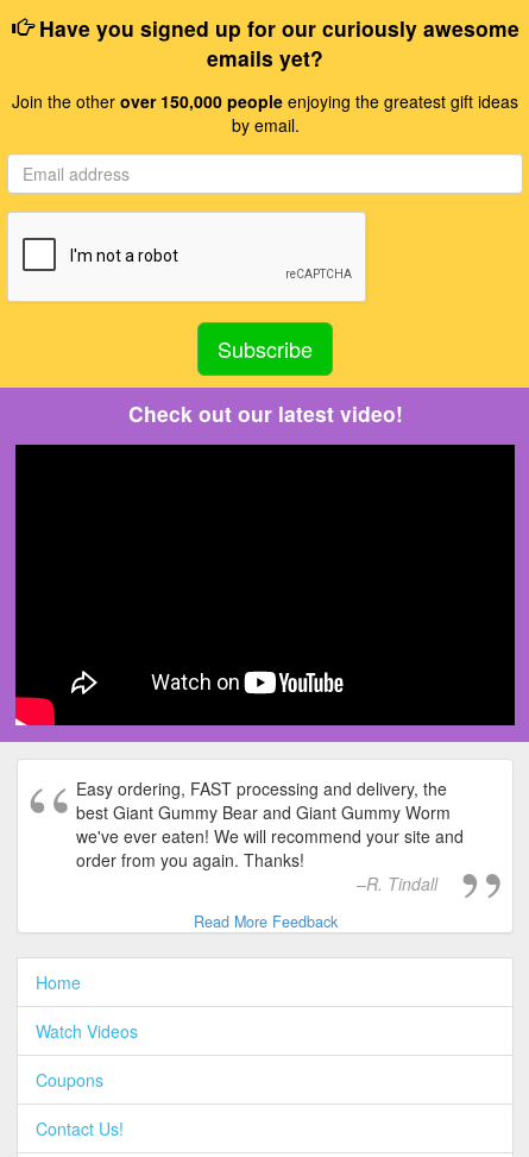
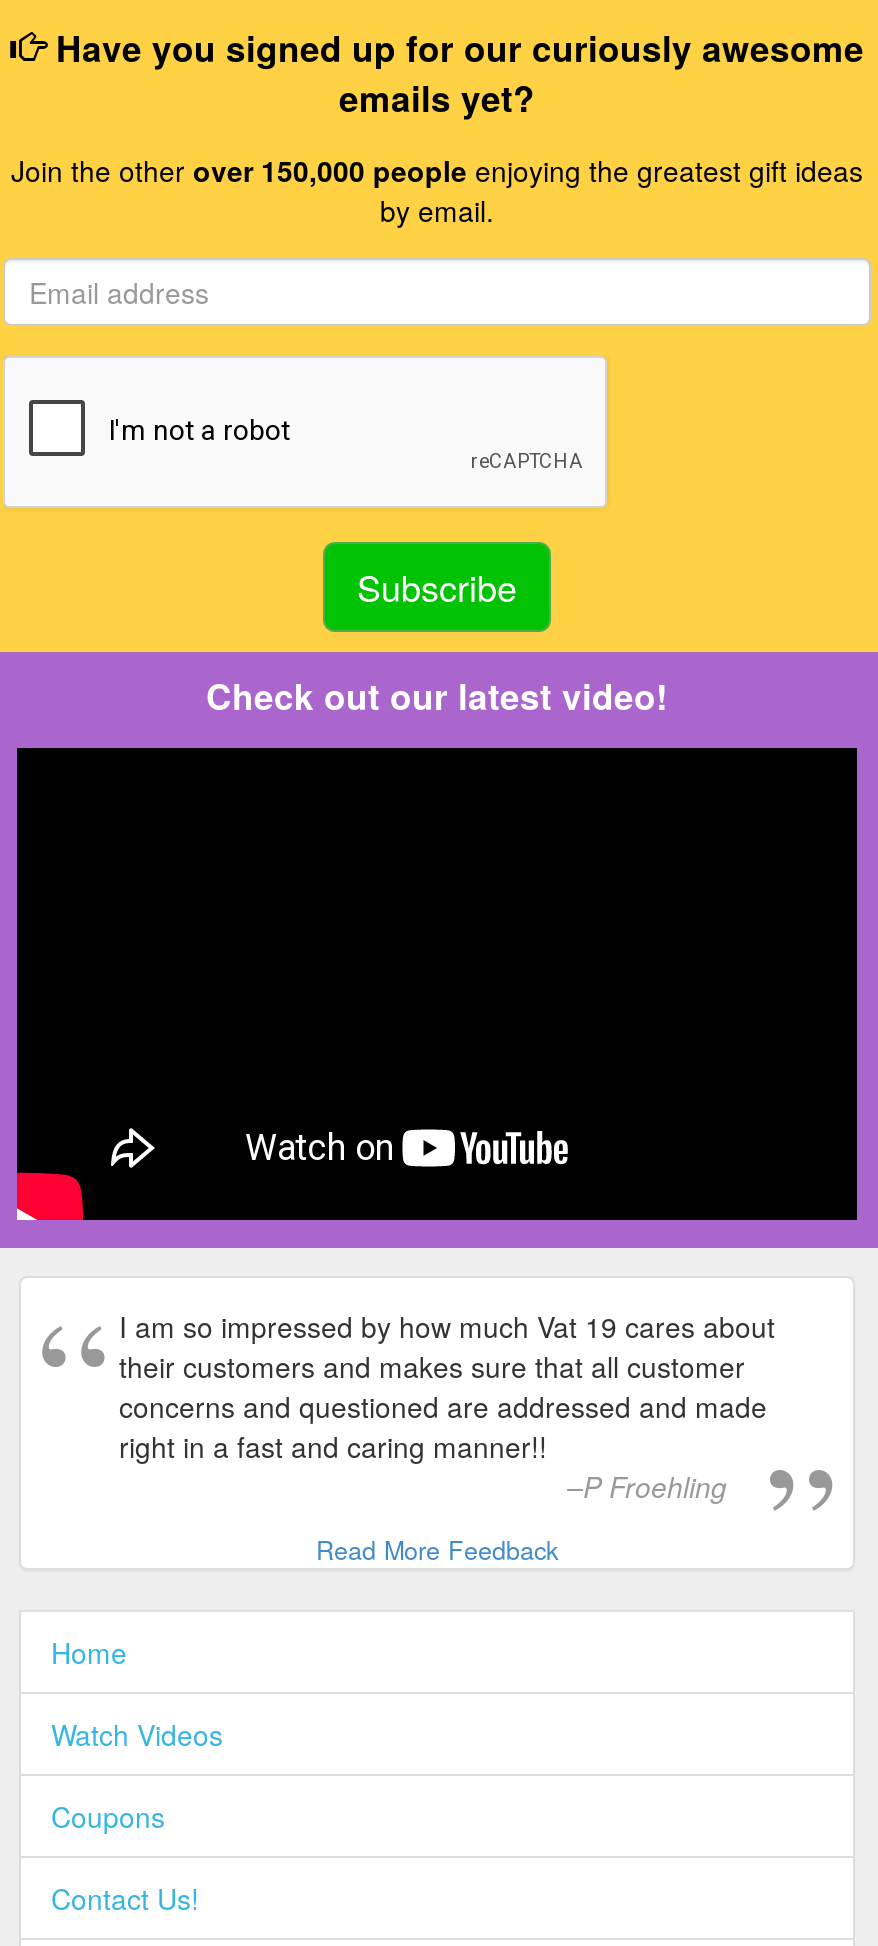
- Easy ordering, FAST processing and delivery, the
- best Giant Gummy Bear and Giant Gummy Worm
- we've ever eaten! We will recommend your site and
- order from you again. Thanks!
- R. Tindall
+ I am so impressed by how much Vat 19 cares about
+ their customers and makes sure that all customer
+ concerns and questioned are addressed and made
+ right in a fast and caring manner!!
+ P Froehling
